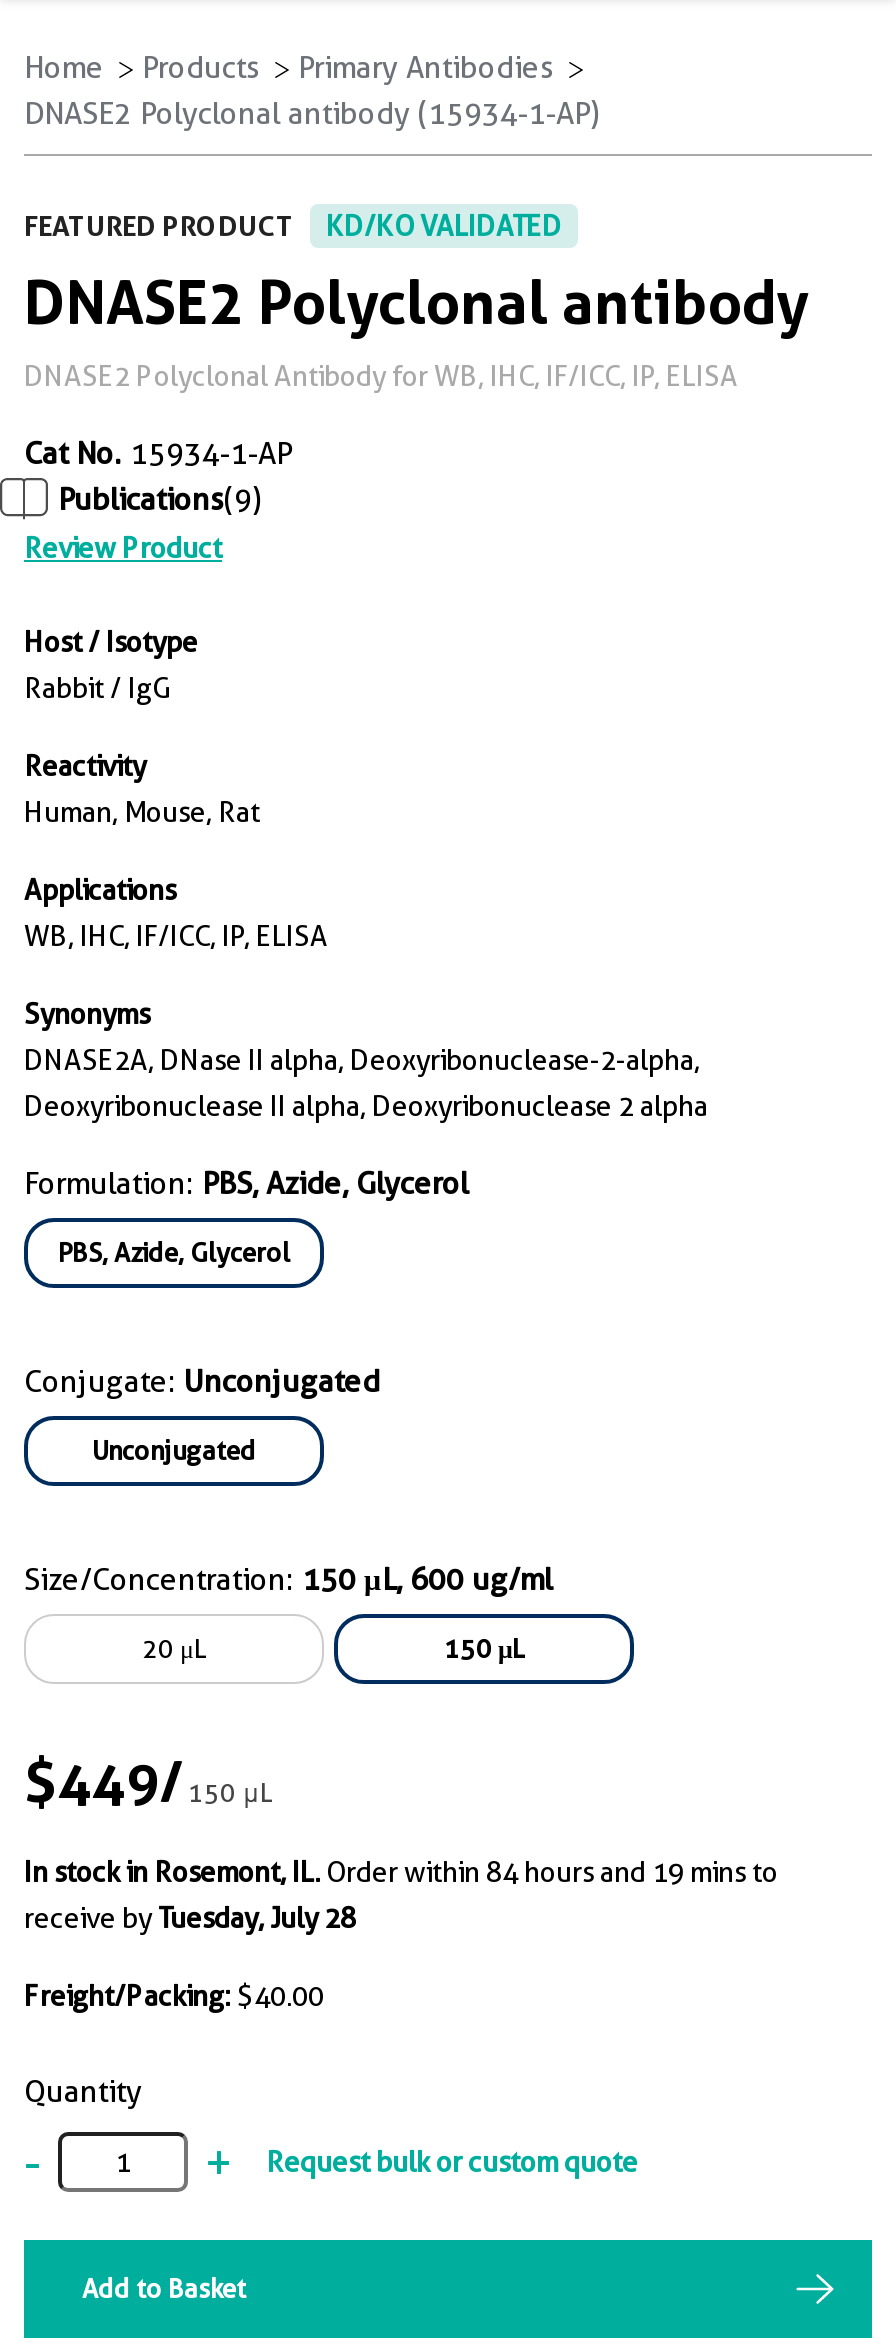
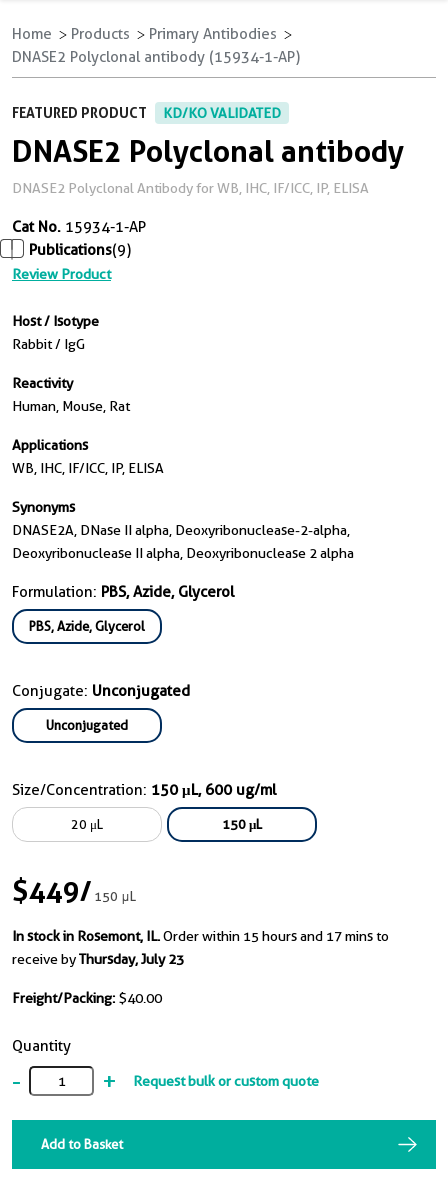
- In stock in Rosemont, IL. Order within 84 hours and 19 mins to
+ In stock in Rosemont, IL. Order within 15 hours and 17 mins to

- receive by Tuesday, July 28
+ receive by Thursday, July 23
